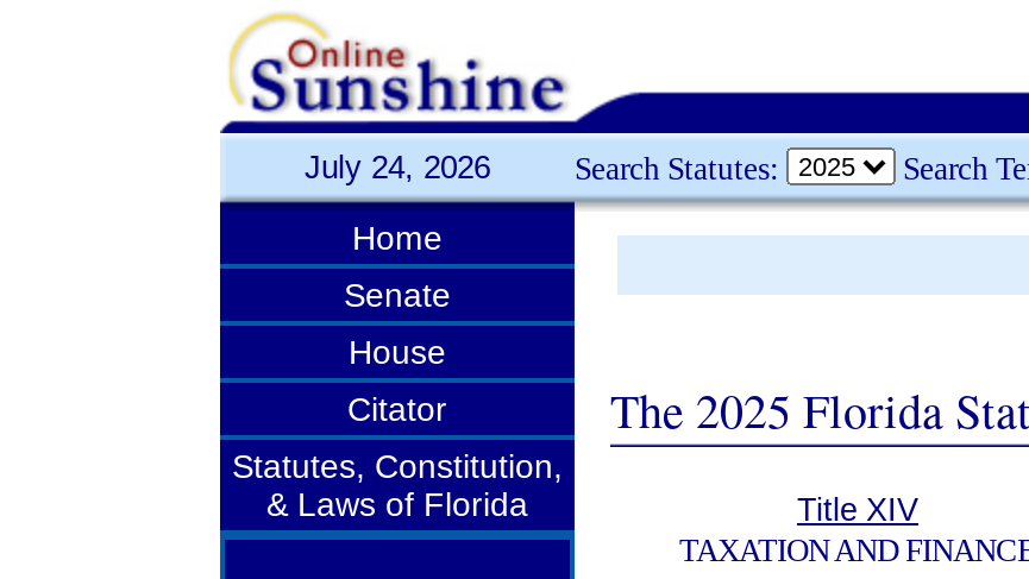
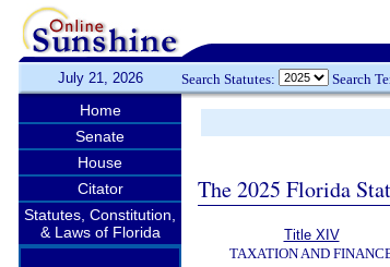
- July 24, 2026
+ July 21, 2026
